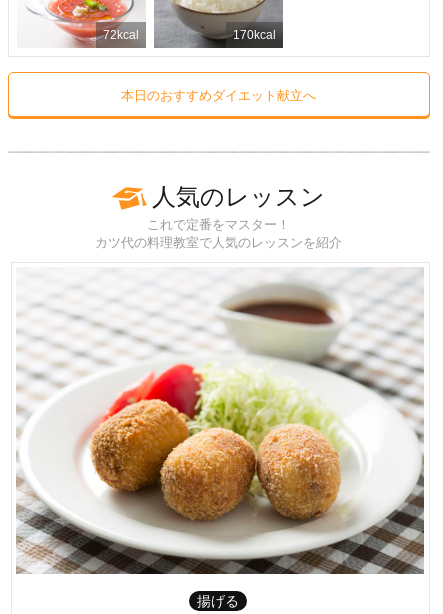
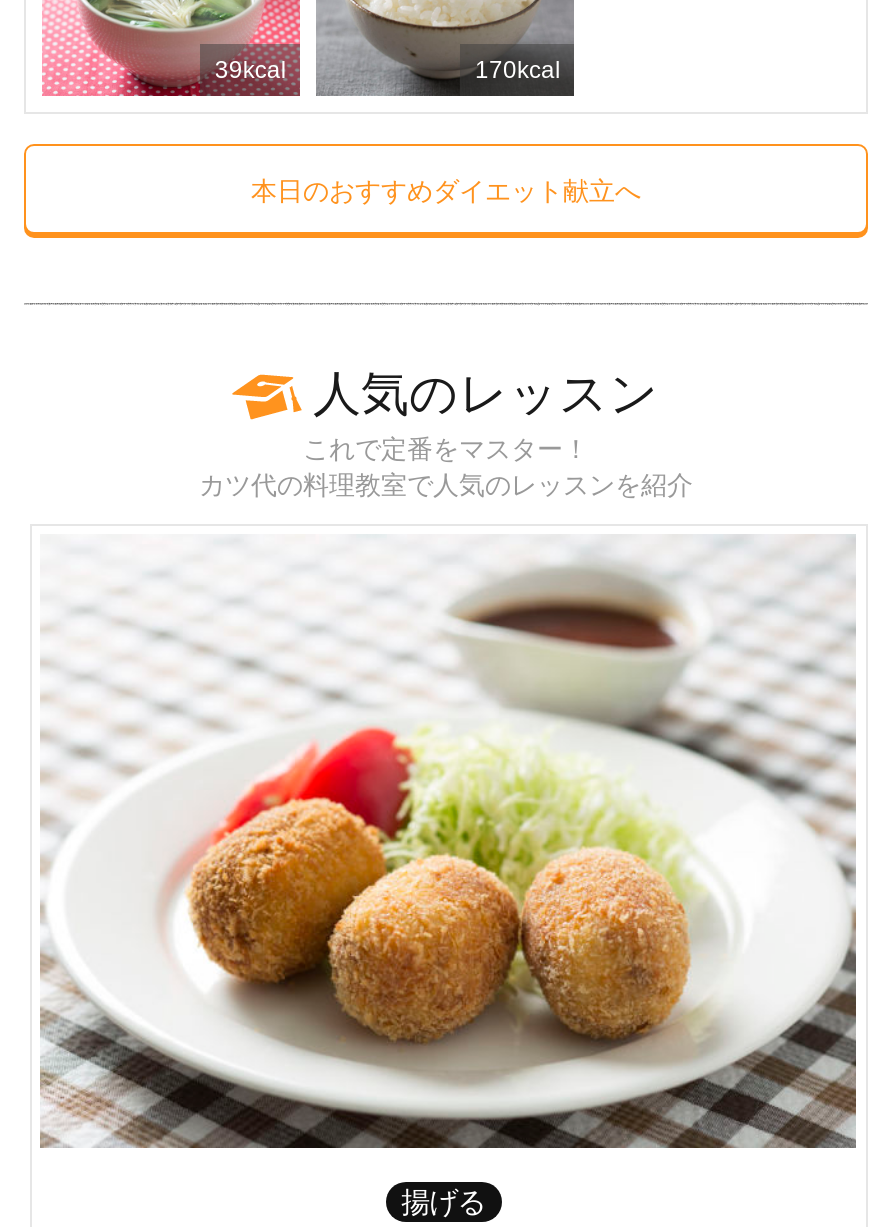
- 72kcal
+ 39kcal
